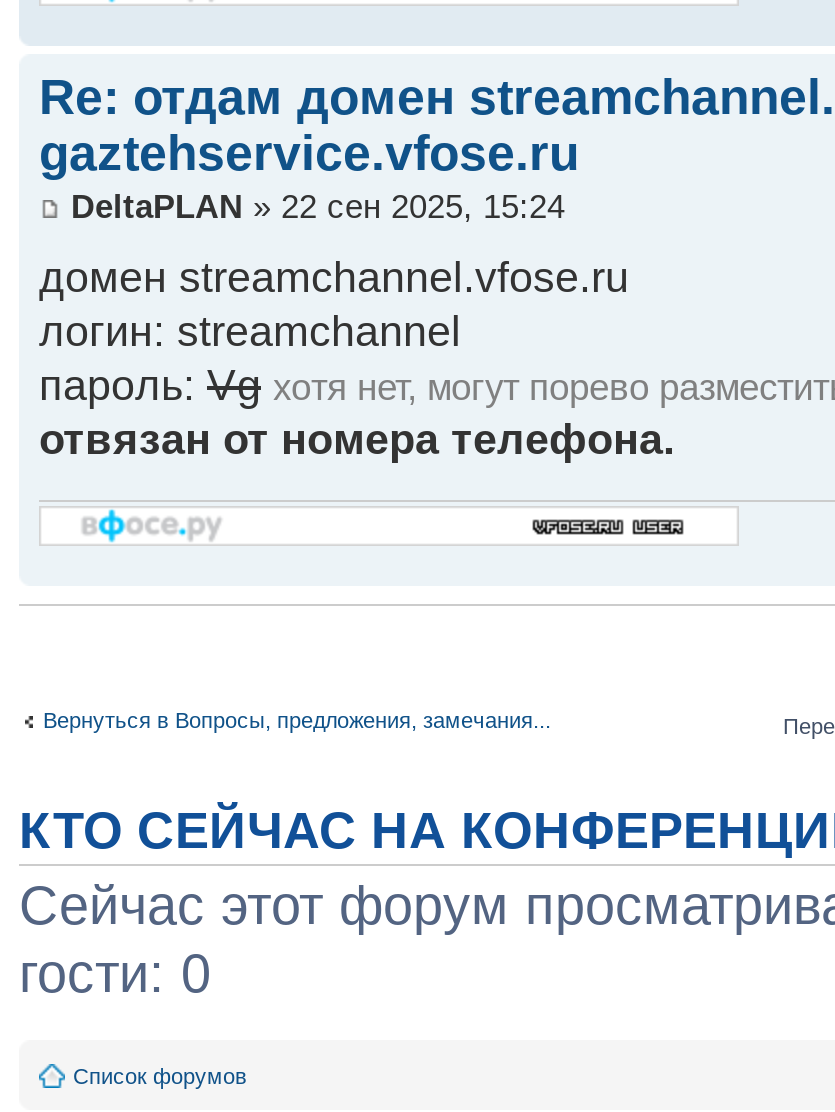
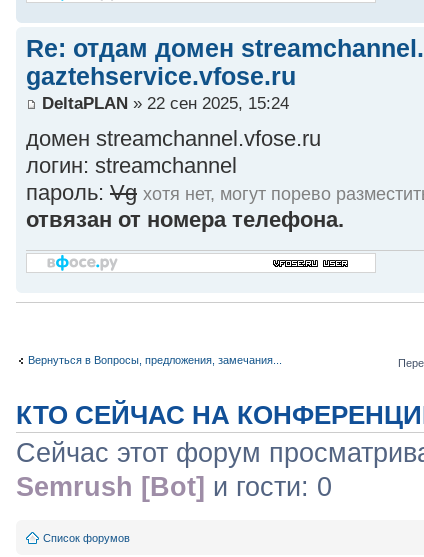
- гости: 0
+ Semrush [Bot] и гости: 0
